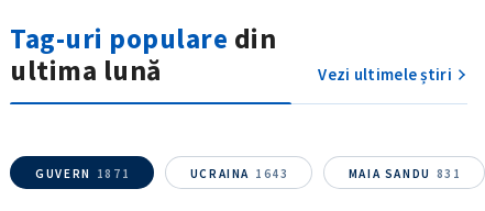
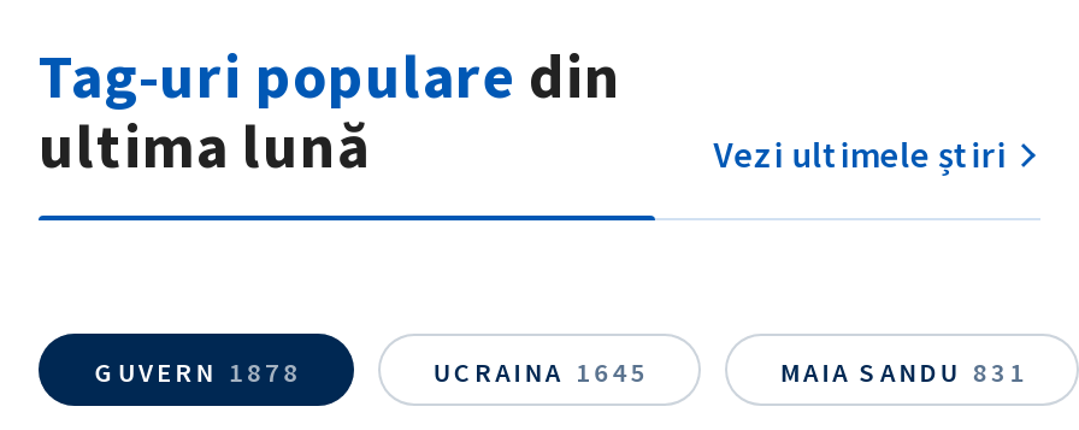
- GUVERN 1871
+ GUVERN 1878

- UCRAINA 1643
+ UCRAINA 1645
